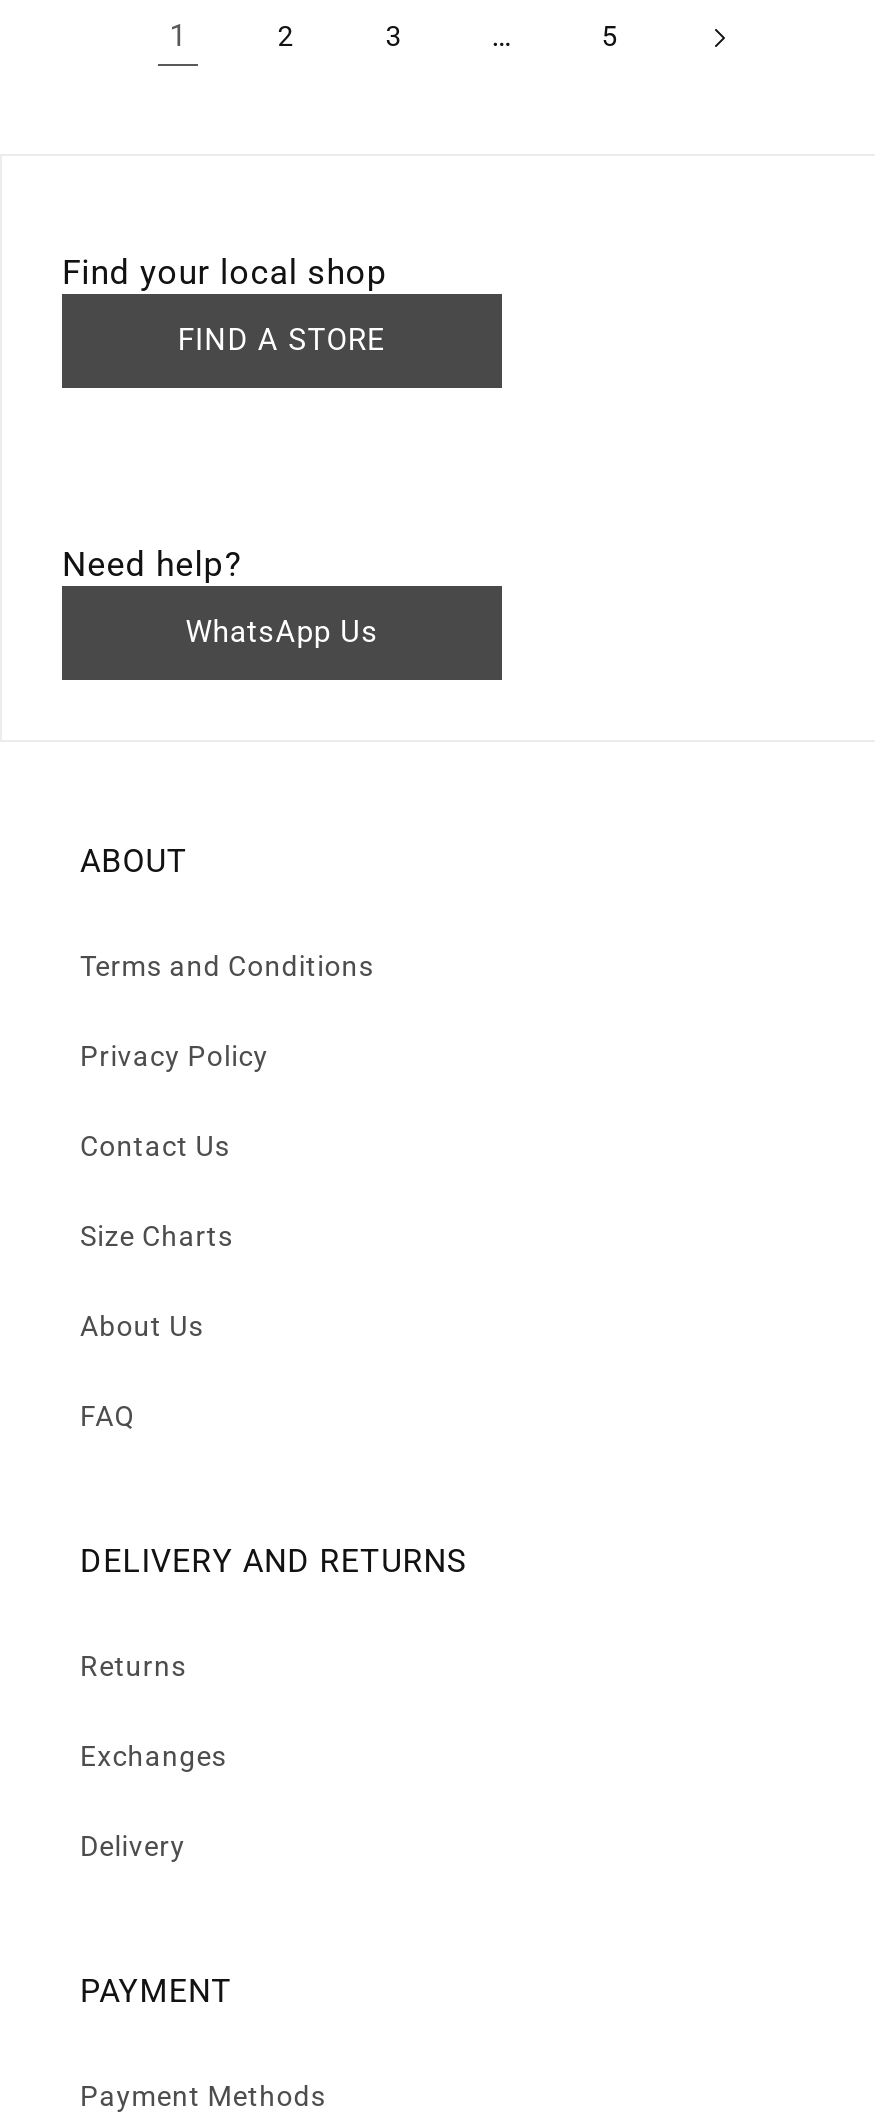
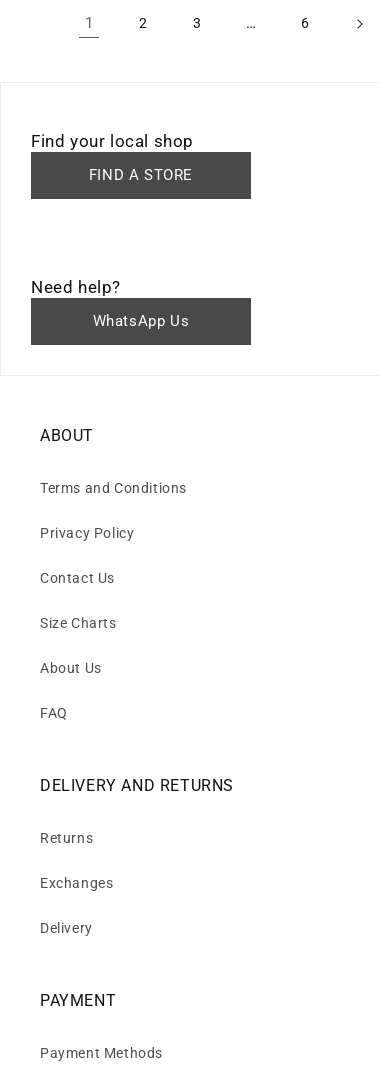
- 5
+ 6
